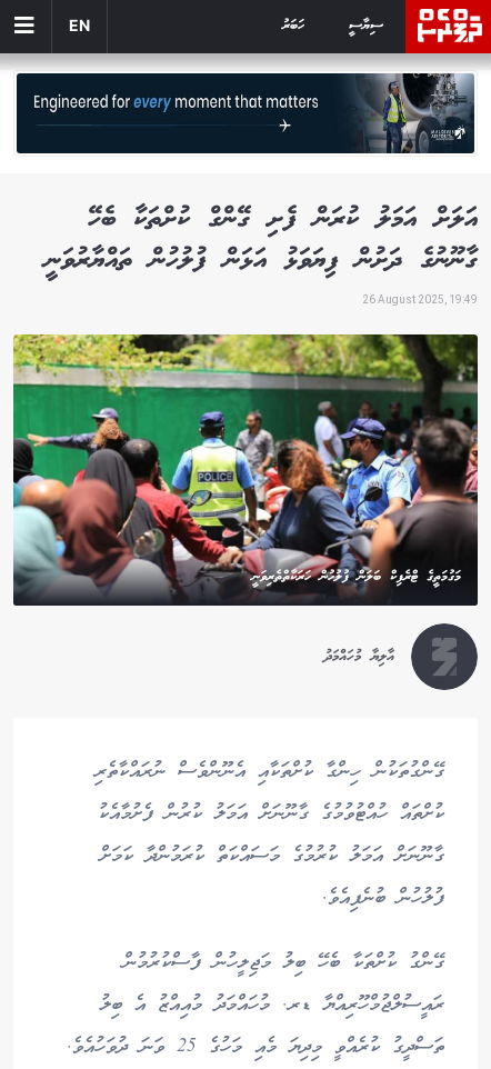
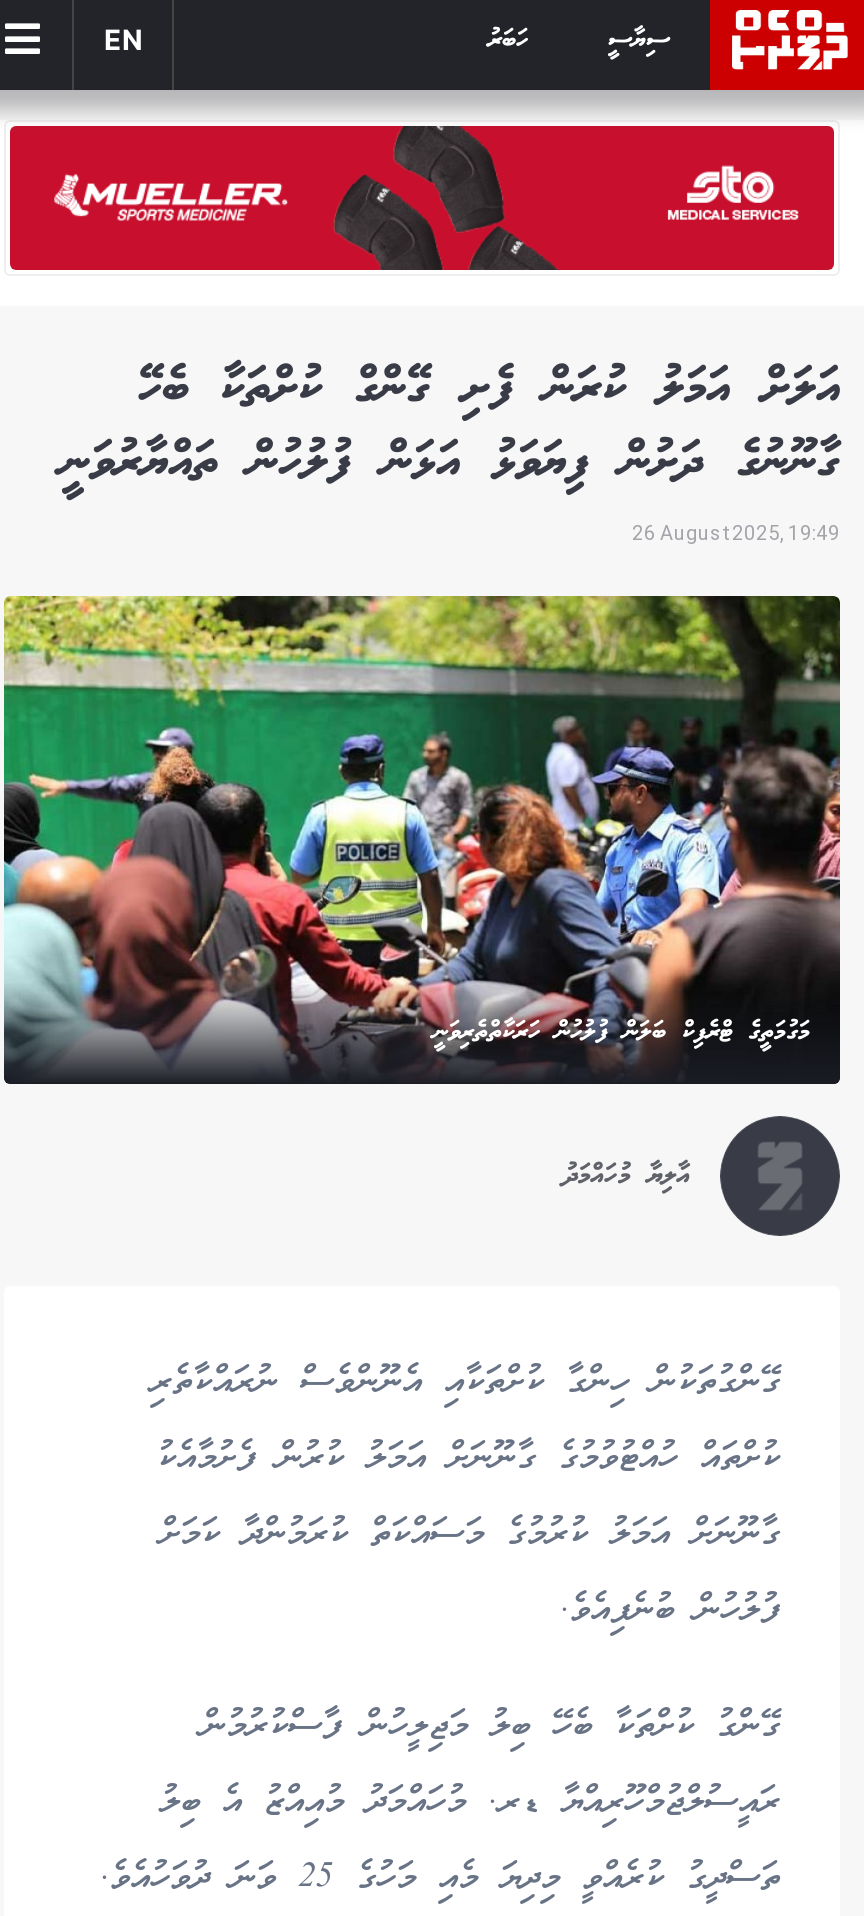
- [image]
+ [image]
